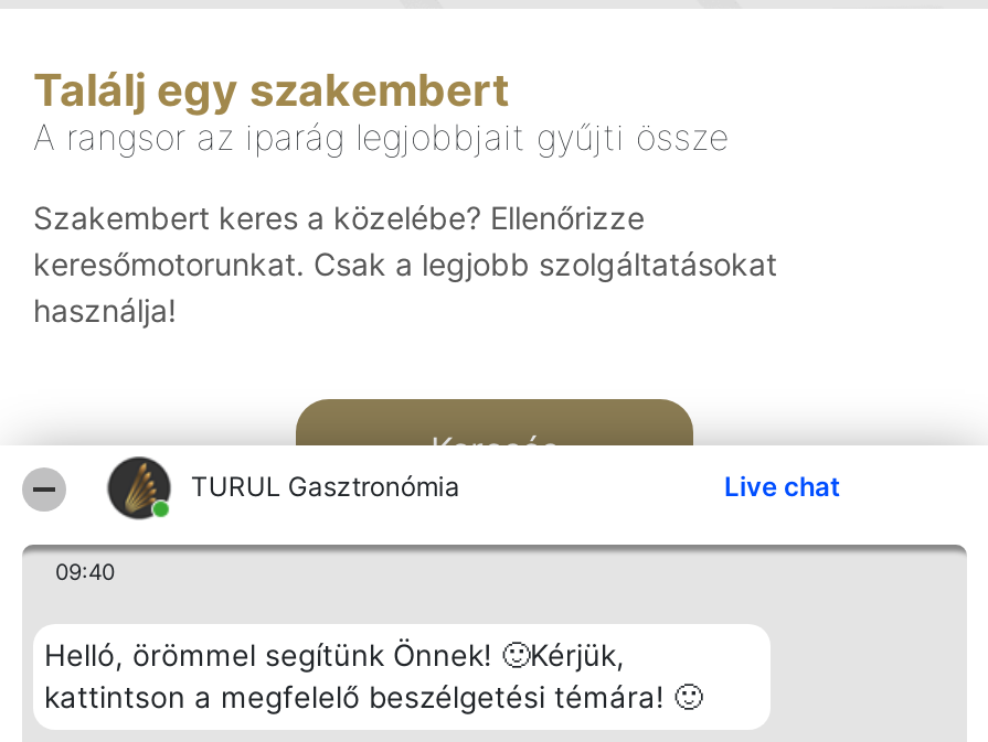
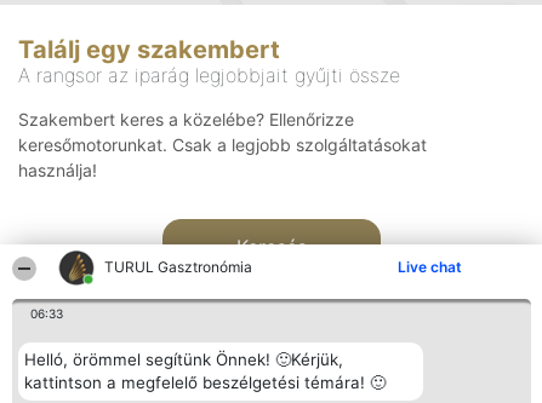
- 09:40
+ 06:33
